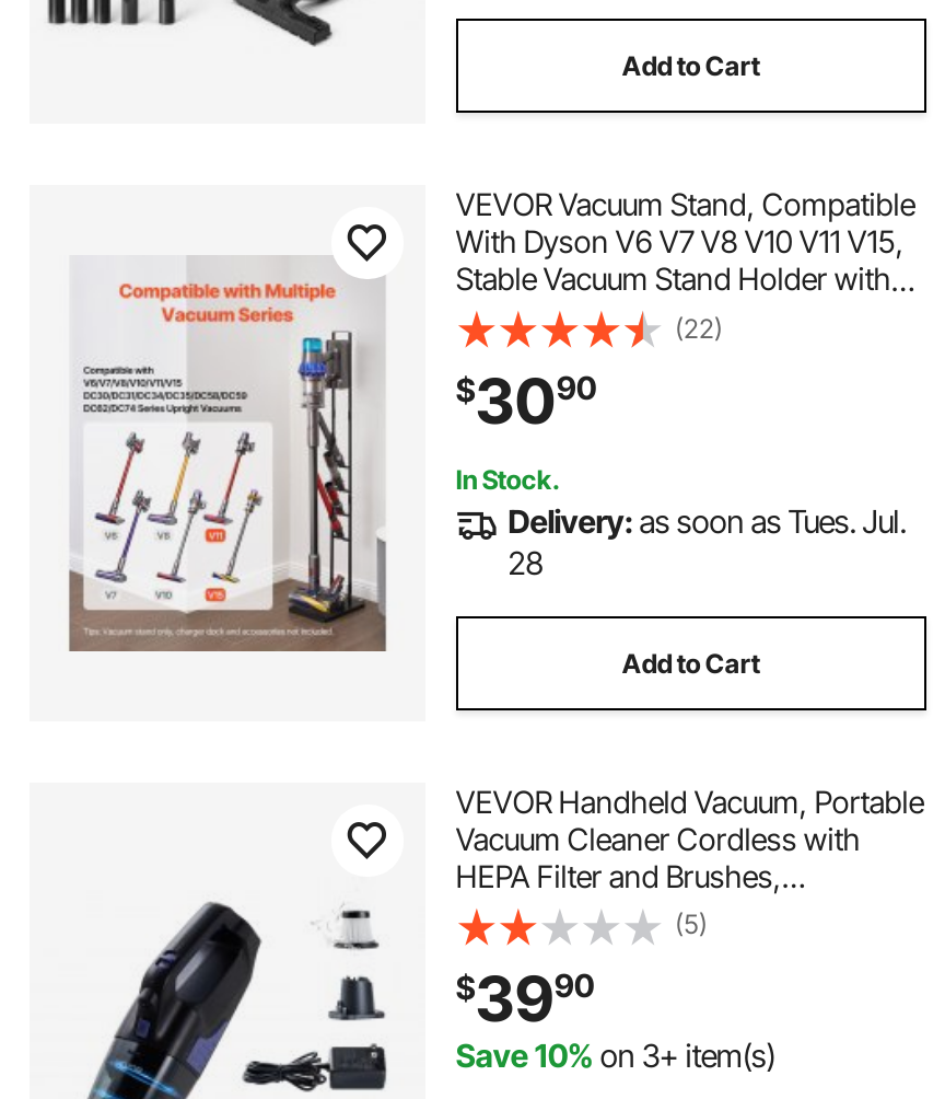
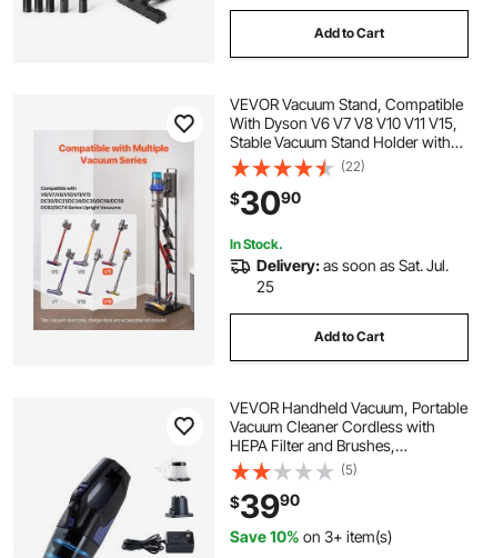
- Delivery: as soon as Tues. Jul.
+ Delivery: as soon as Sat. Jul.

- 28
+ 25
